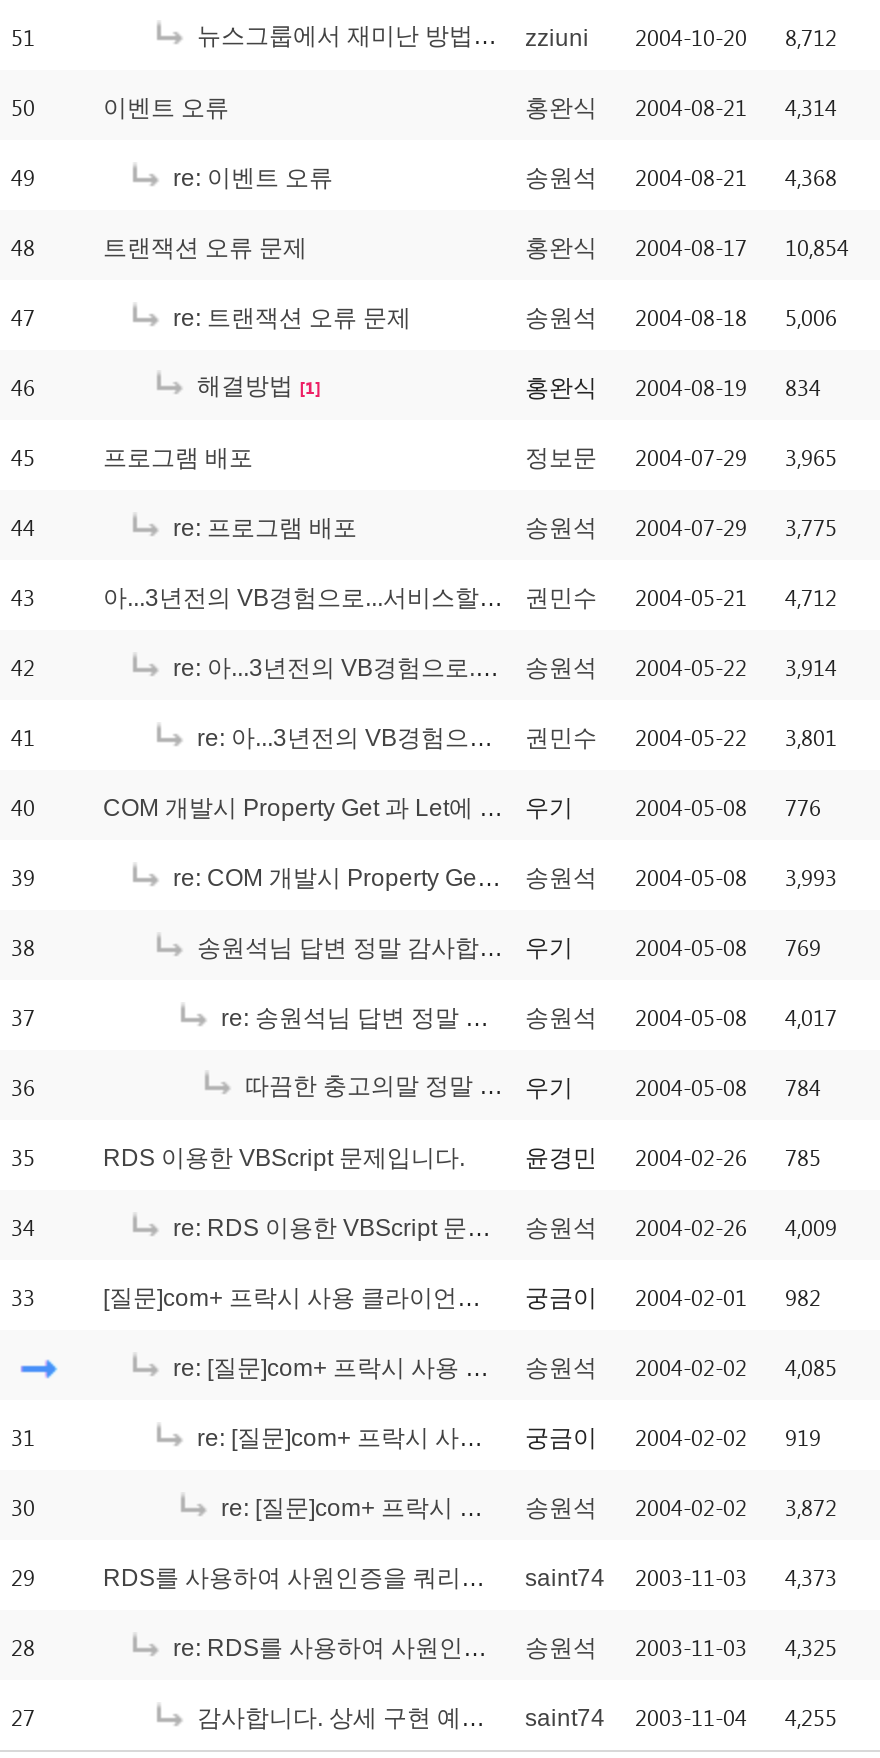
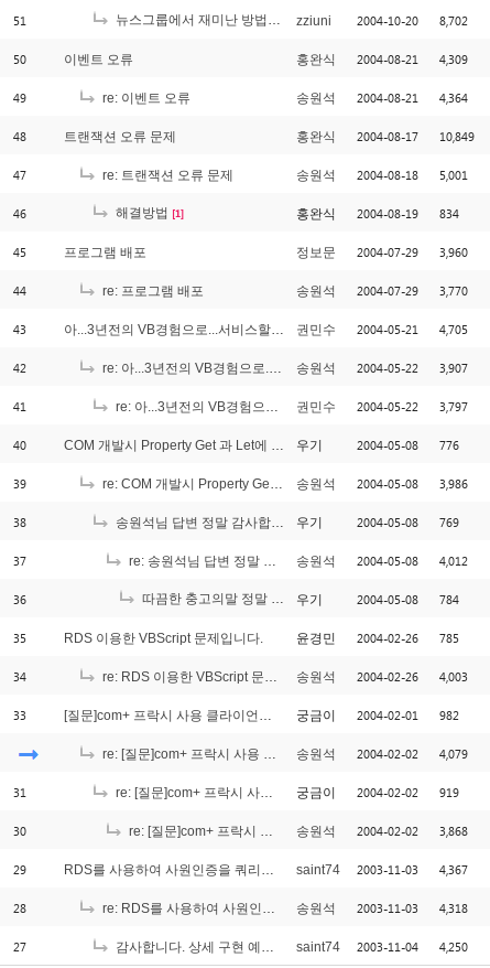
- 8,712
+ 8,702

- 홍완식 2004-08-21 4,314
+ 홍완식 2004-08-21 4,309

- 송원석 2004-08-21 4,368
+ 송원석 2004-08-21 4,364

- 홍완식 2004-08-17 10,854
+ 홍완식 2004-08-17 10,849

- 송원석 2004-08-18 5,006
+ 송원석 2004-08-18 5,001

- 정보문 2004-07-29 3,965
+ 정보문 2004-07-29 3,960

- 송원석 2004-07-29 3,775
+ 송원석 2004-07-29 3,770

- 4,712
+ 4,705

- 3,914
+ 3,907

- 3,801
+ 3,797

- 3,993
+ 3,986

- 송원석 2004-05-08 4,017
+ 송원석 2004-05-08 4,012

- 송원석 2004-02-26 4,009
+ 송원석 2004-02-26 4,003

- 송원석 2004-02-02 4,085
+ 송원석 2004-02-02 4,079

- 송원석 2004-02-02 3,872
+ 송원석 2004-02-02 3,868

- 4,373
+ 4,367

- 송원석 2003-11-03 4,325
+ 송원석 2003-11-03 4,318

- saint74 2003-11-04 4,255
+ saint74 2003-11-04 4,250
